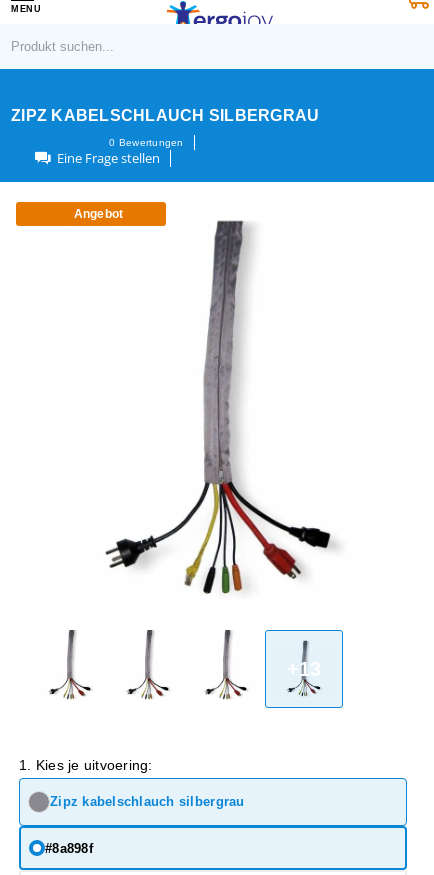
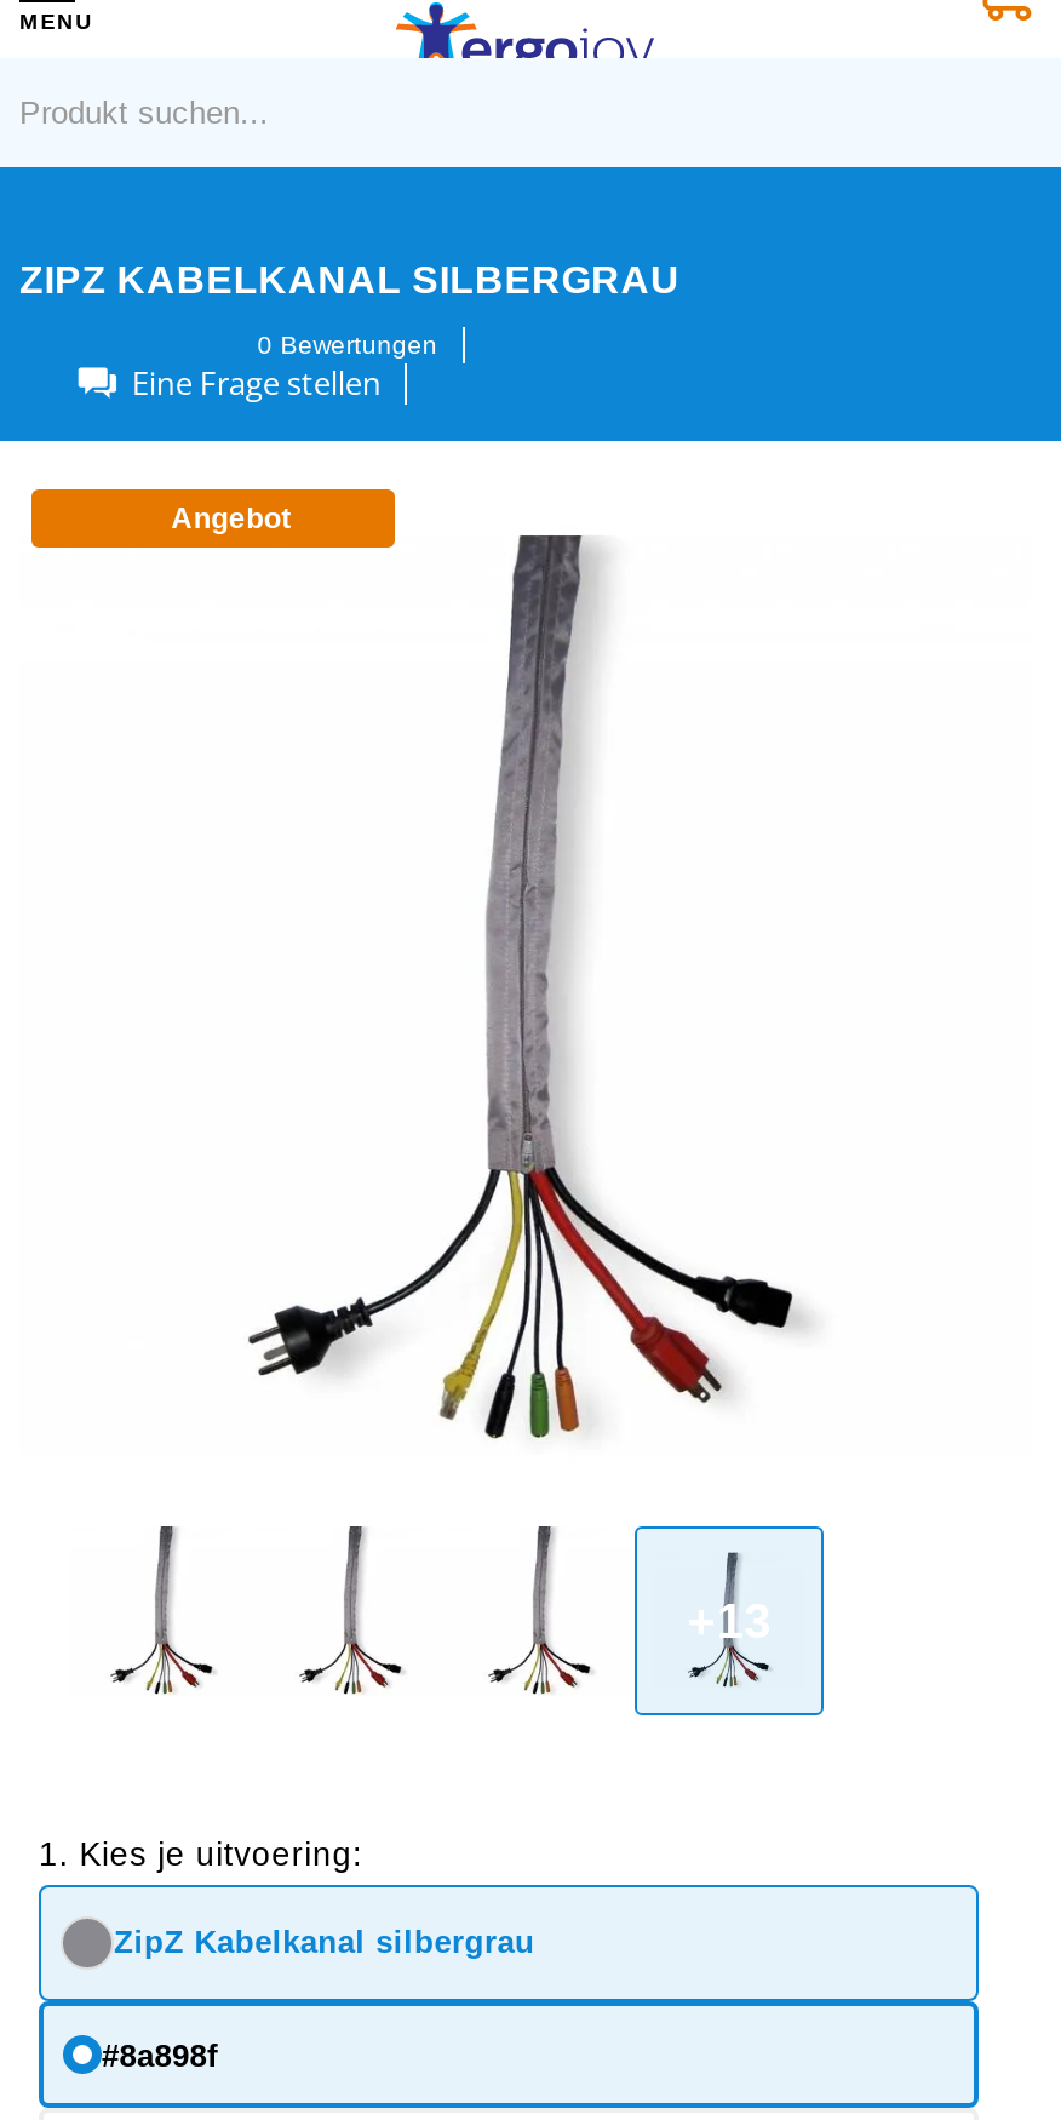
- ZIPZ KABELSCHLAUCH SILBERGRAU
+ ZIPZ KABELKANAL SILBERGRAU

- Zipz kabelschlauch silbergrau
+ ZipZ Kabelkanal silbergrau
